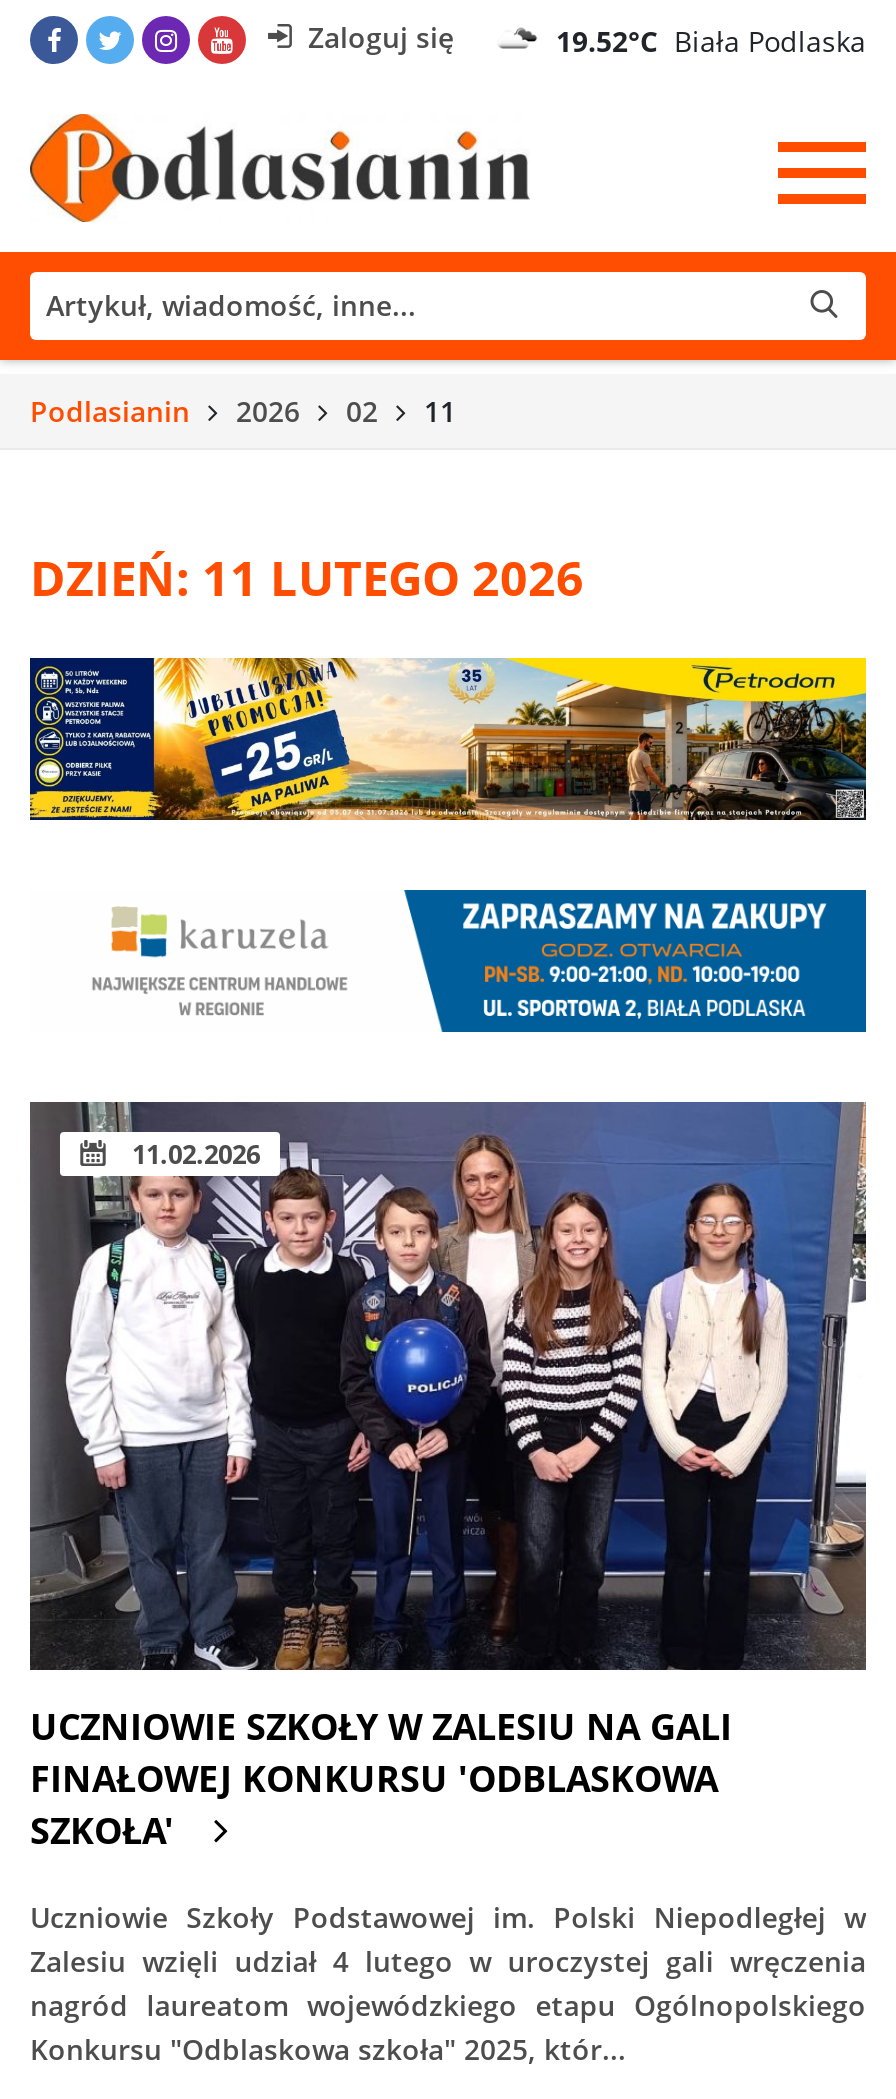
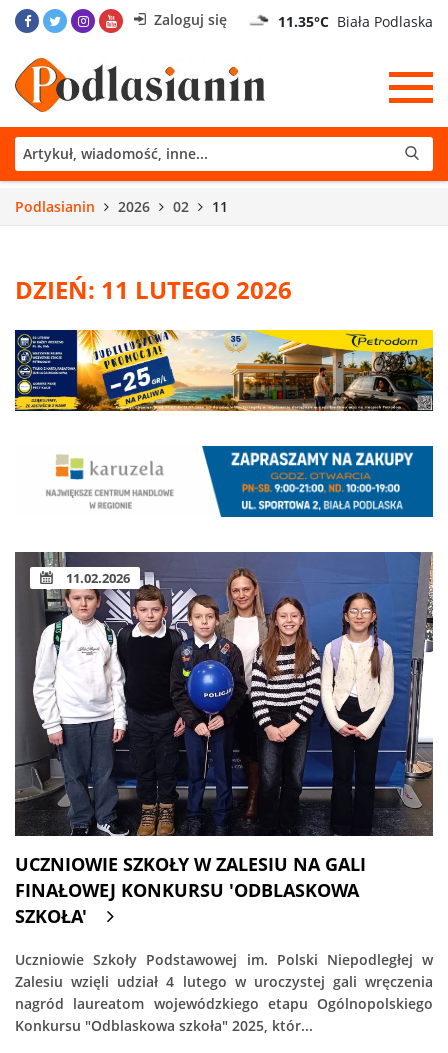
- 19.52°C Biała Podlaska
+ 11.35°C Biała Podlaska
